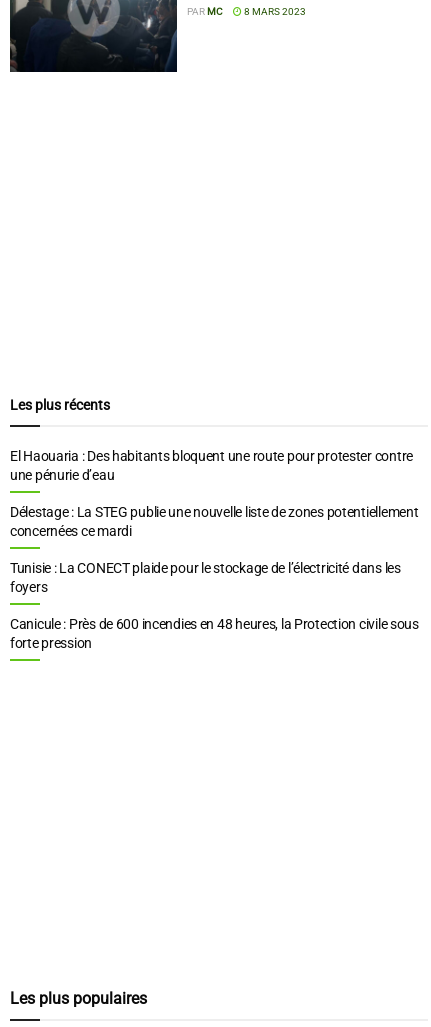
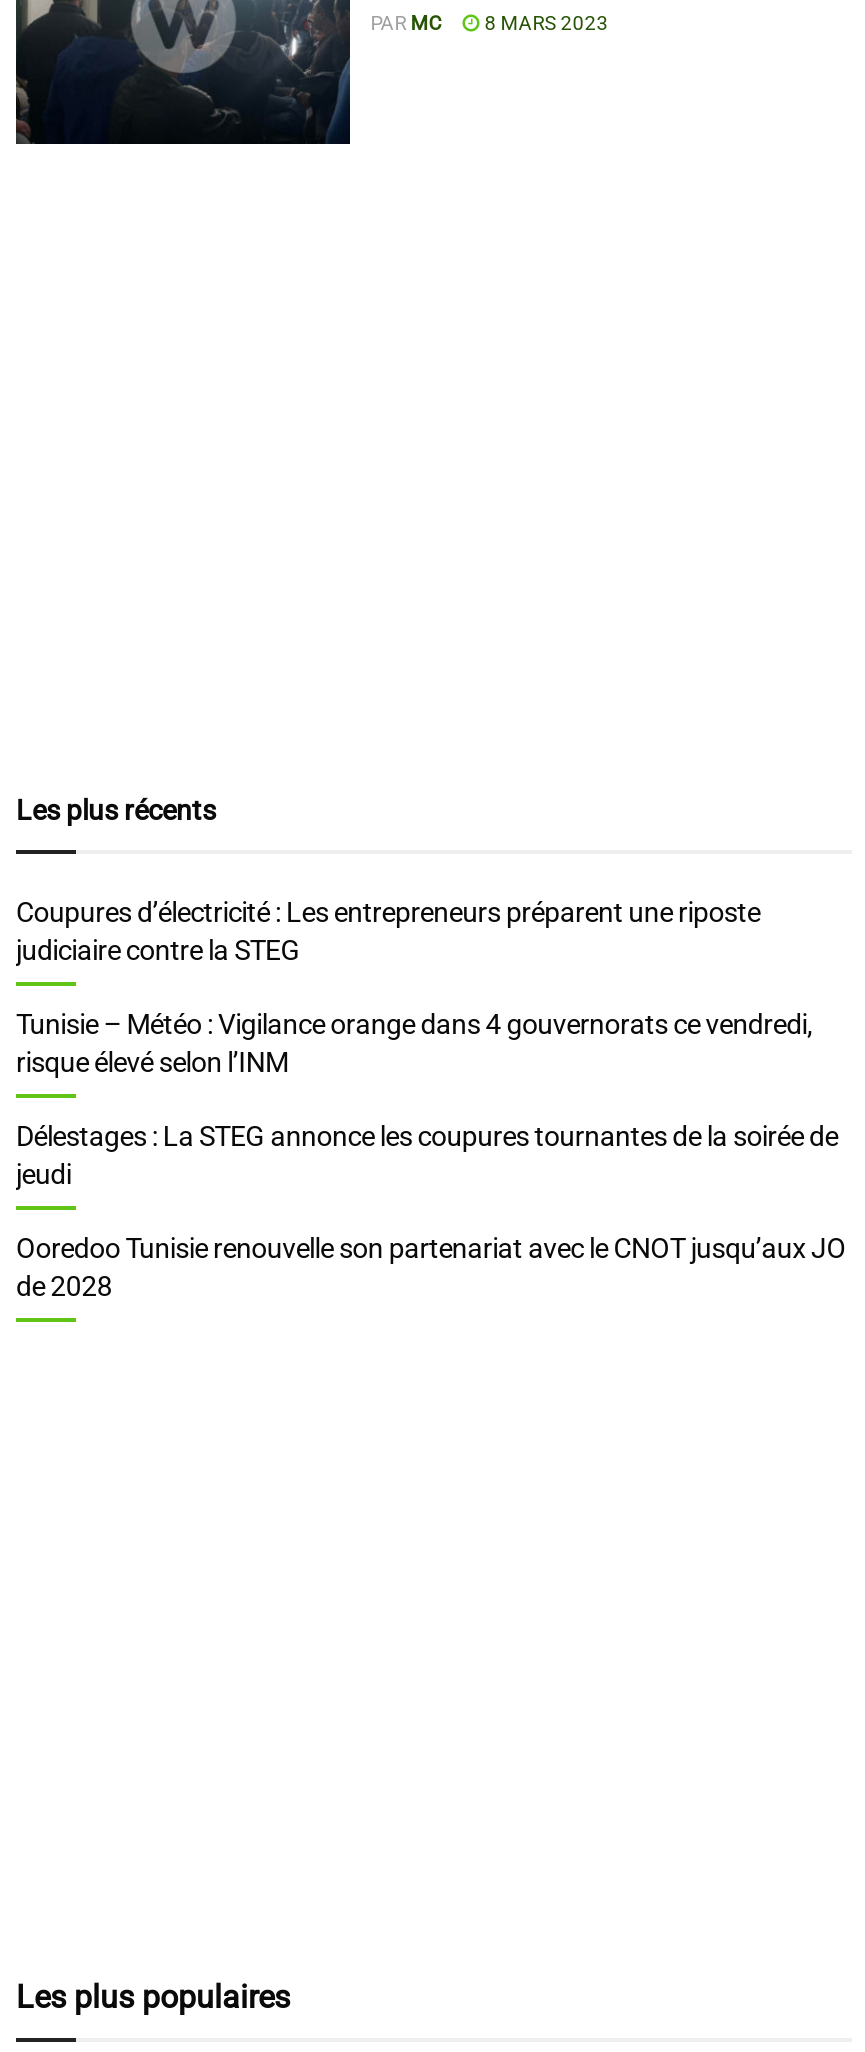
- El Haouaria : Des habitants bloquent une route pour protester contre
- une pénurie d’eau
+ Coupures d’électricité : Les entrepreneurs préparent une riposte
+ judiciaire contre la STEG

- Délestage : La STEG publie une nouvelle liste de zones potentiellement
- concernées ce mardi
+ Tunisie – Météo : Vigilance orange dans 4 gouvernorats ce vendredi,
+ risque élevé selon l’INM

- Tunisie : La CONECT plaide pour le stockage de l’électricité dans les
- foyers
+ Délestages : La STEG annonce les coupures tournantes de la soirée de
+ jeudi

- Canicule : Près de 600 incendies en 48 heures, la Protection civile sous
- forte pression
+ Ooredoo Tunisie renouvelle son partenariat avec le CNOT jusqu’aux JO
+ de 2028
